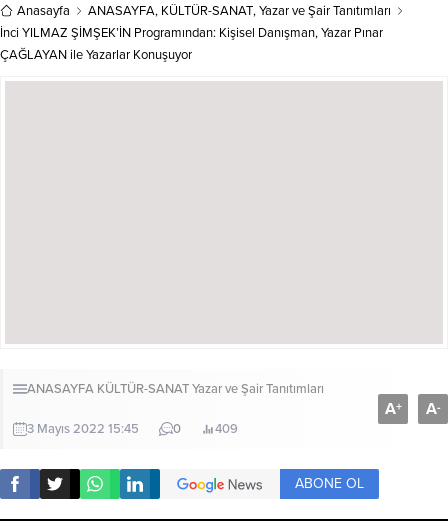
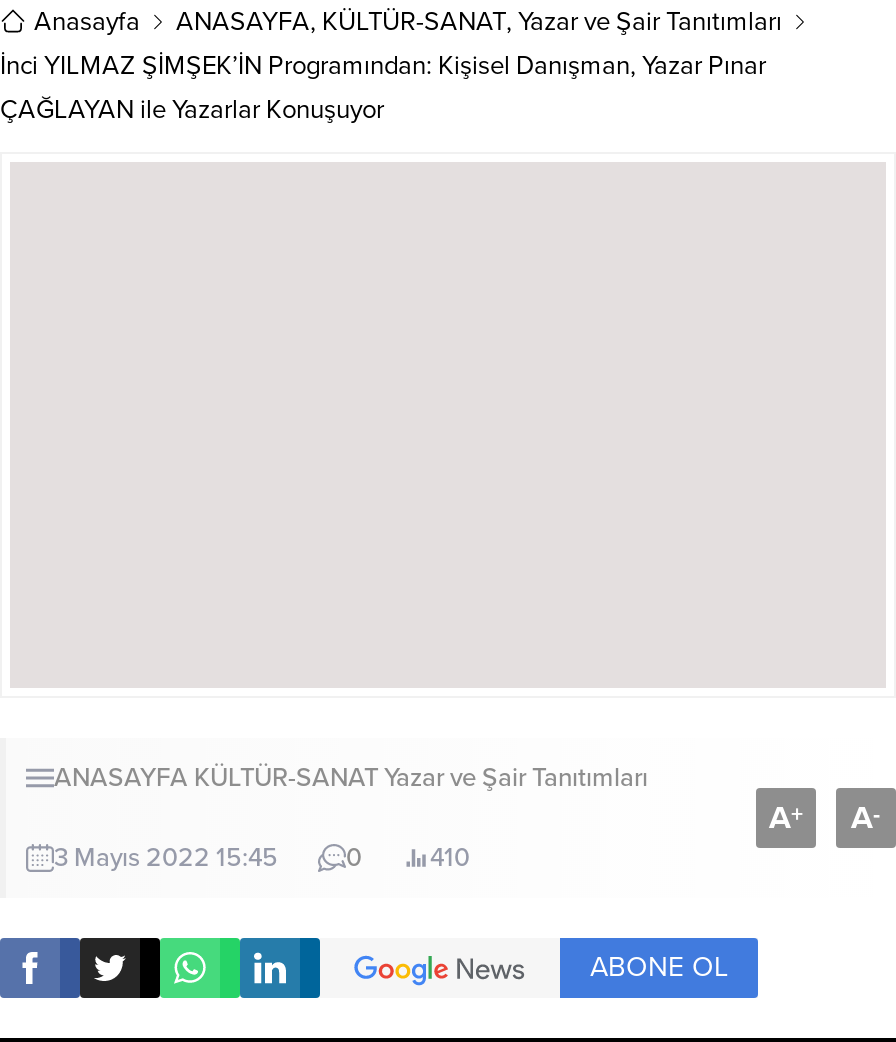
- 409
+ 410
